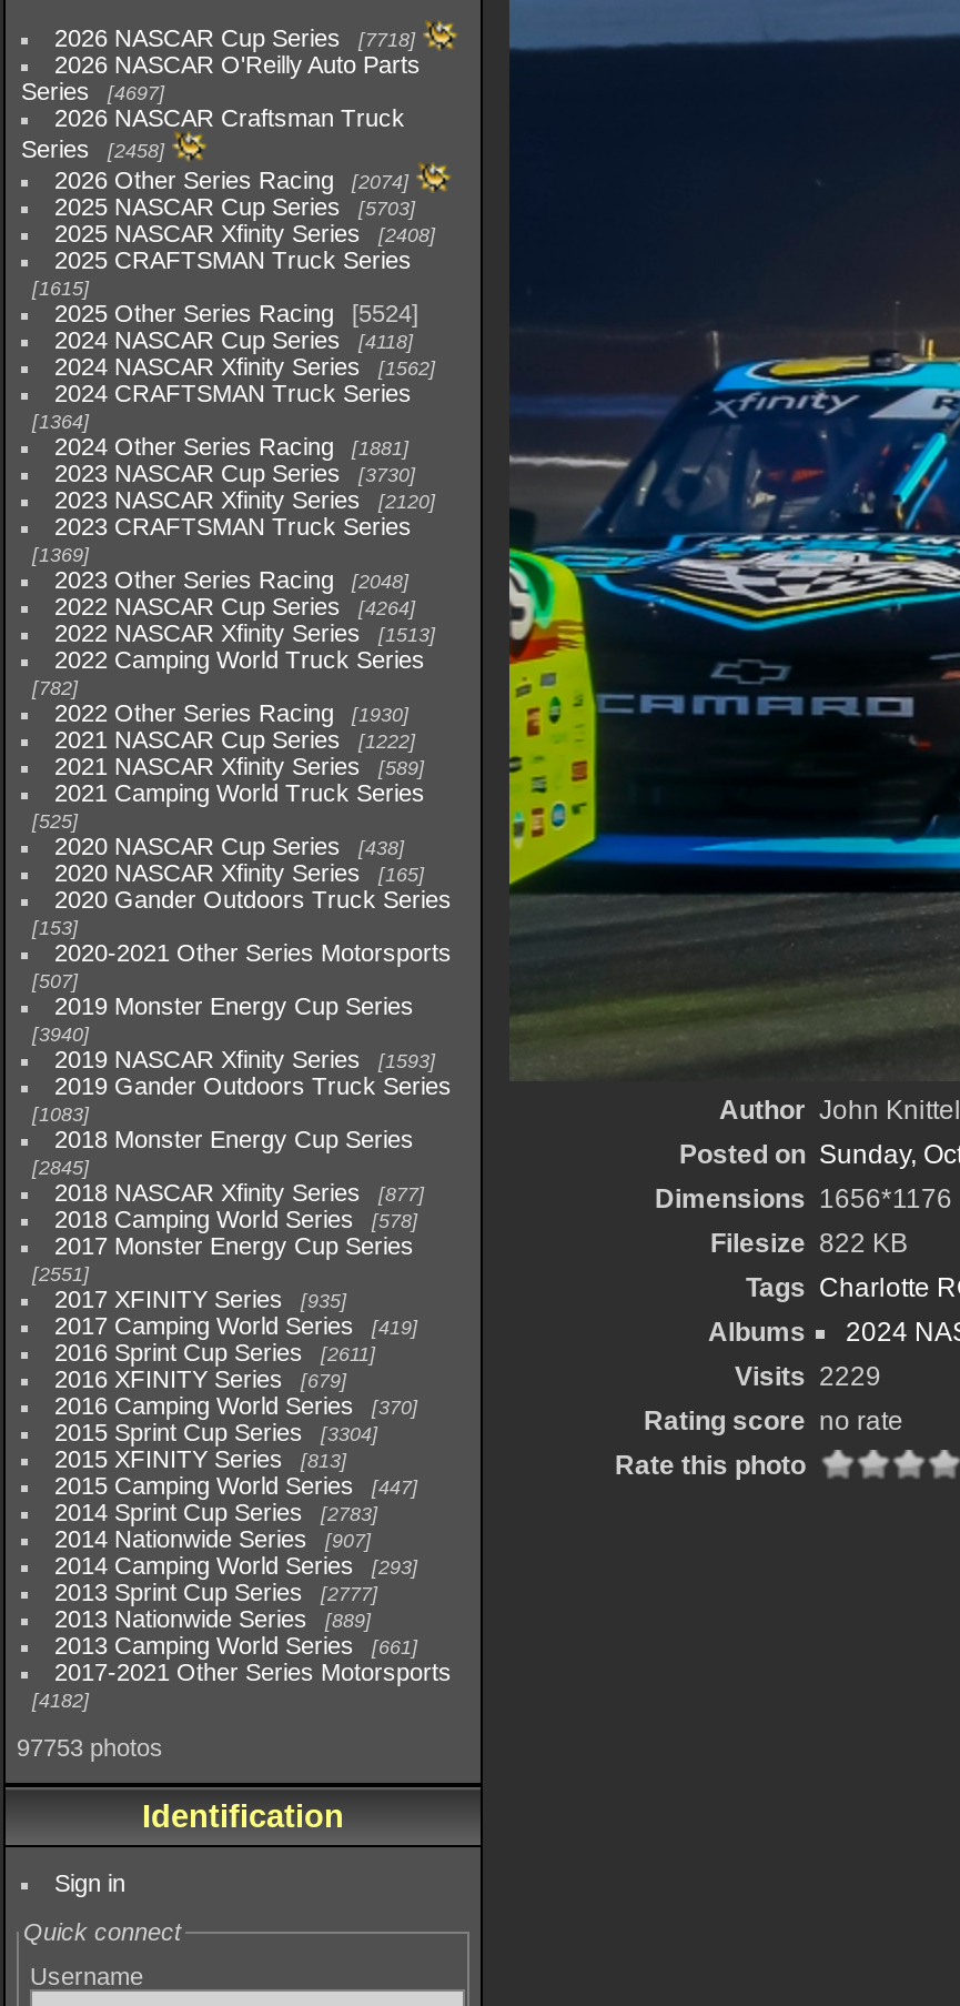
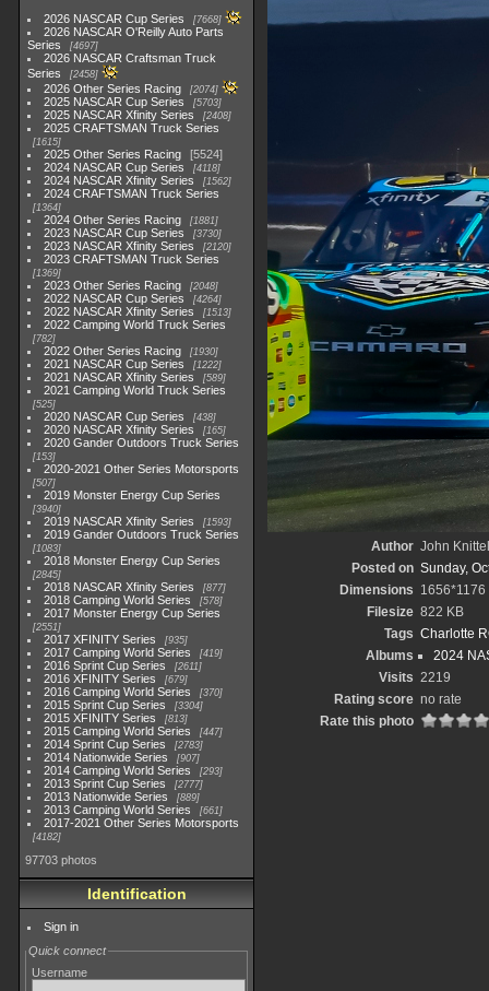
- 2026 NASCAR Cup Series 7718
+ 2026 NASCAR Cup Series 7668

- Visits 2229
+ Visits 2219

- 97753 photos
+ 97703 photos
